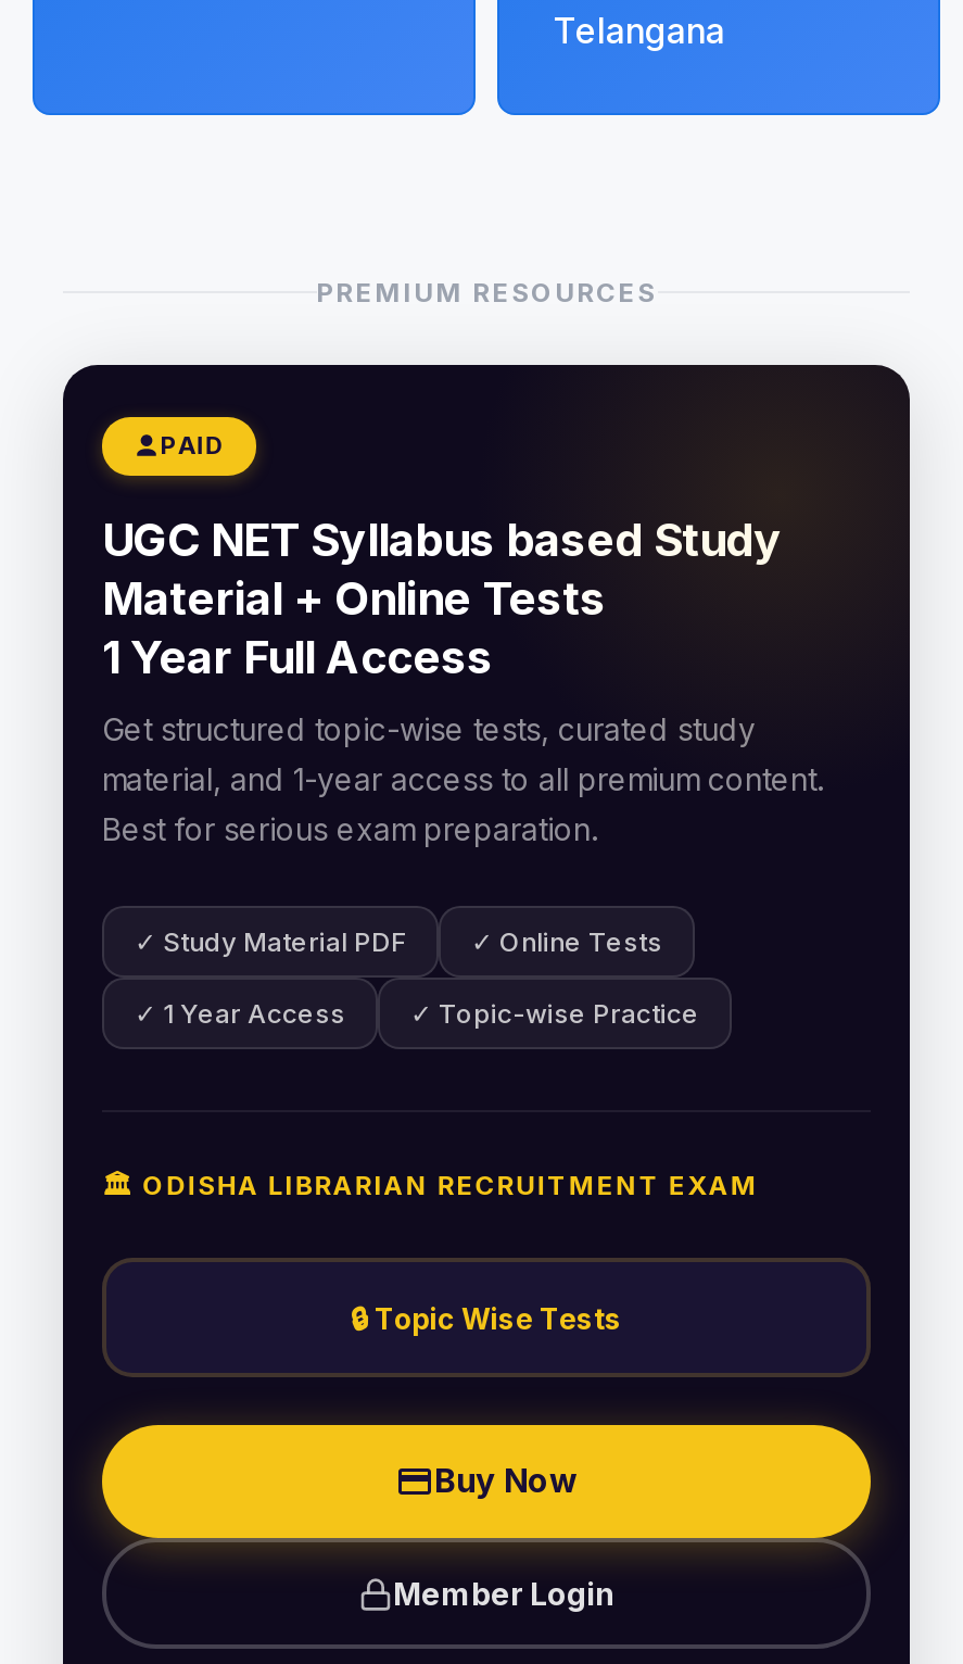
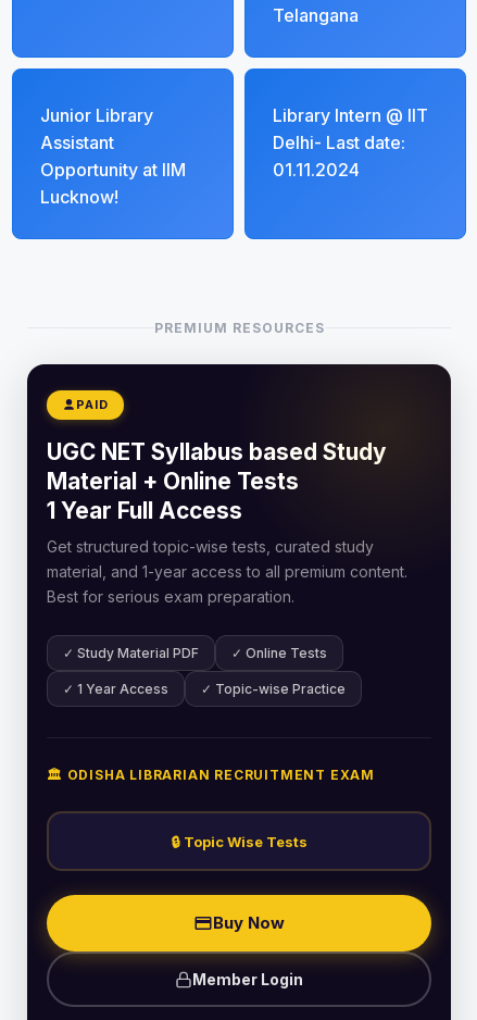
+ Junior Library
+ Assistant
+ Opportunity at IIM
+ Lucknow!

+ Library Intern @ IIT
+ Delhi- Last date:
+ 01.11.2024
